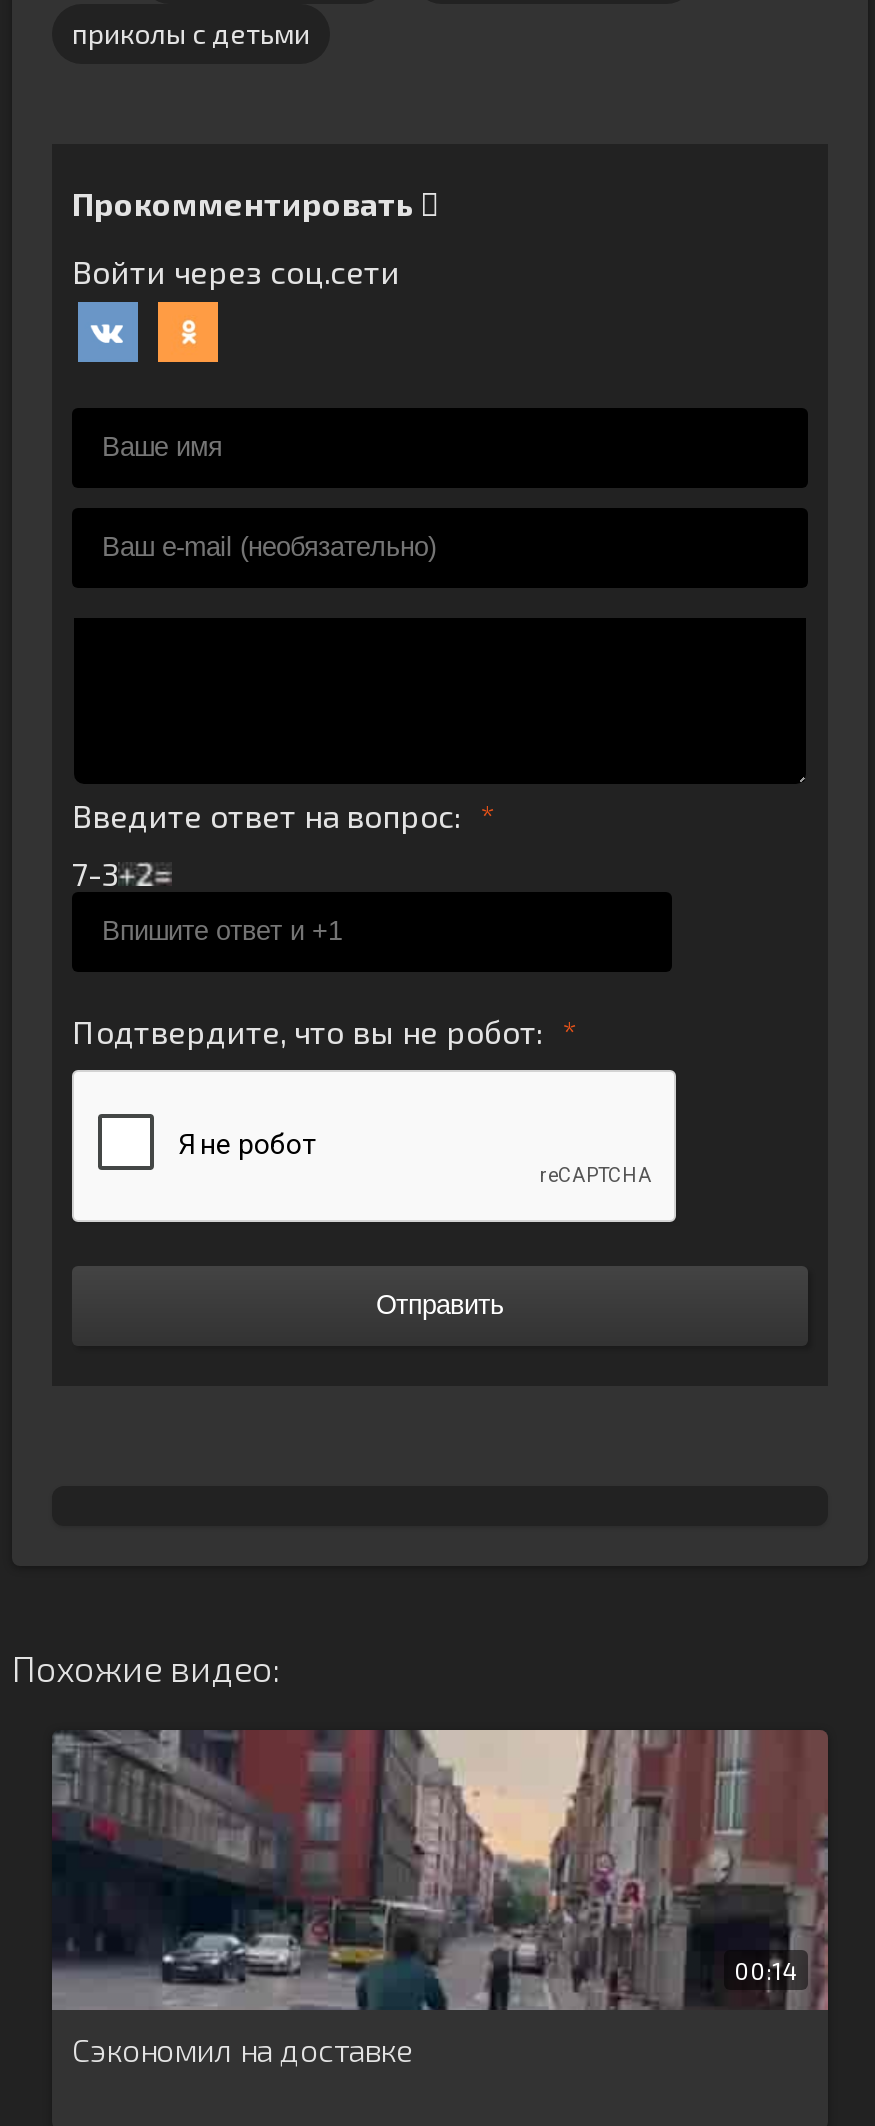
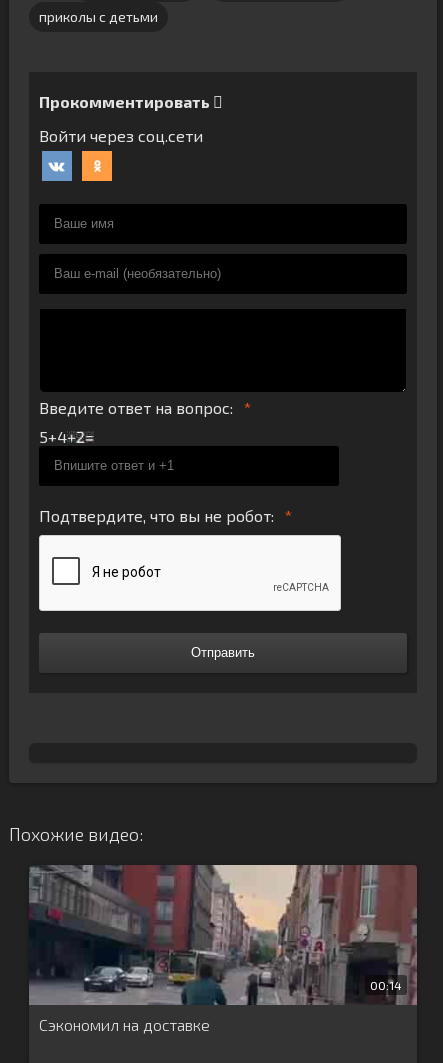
- 7-3
+ 5+4
